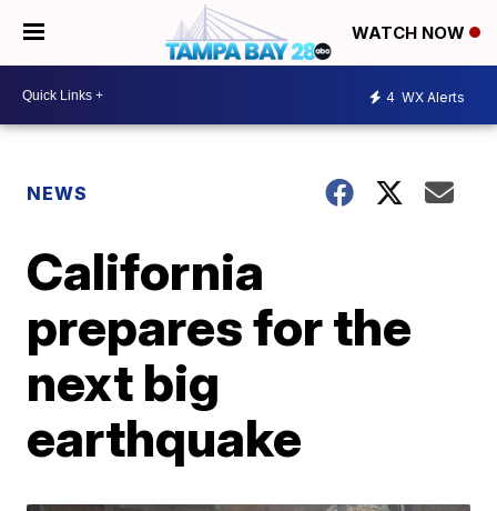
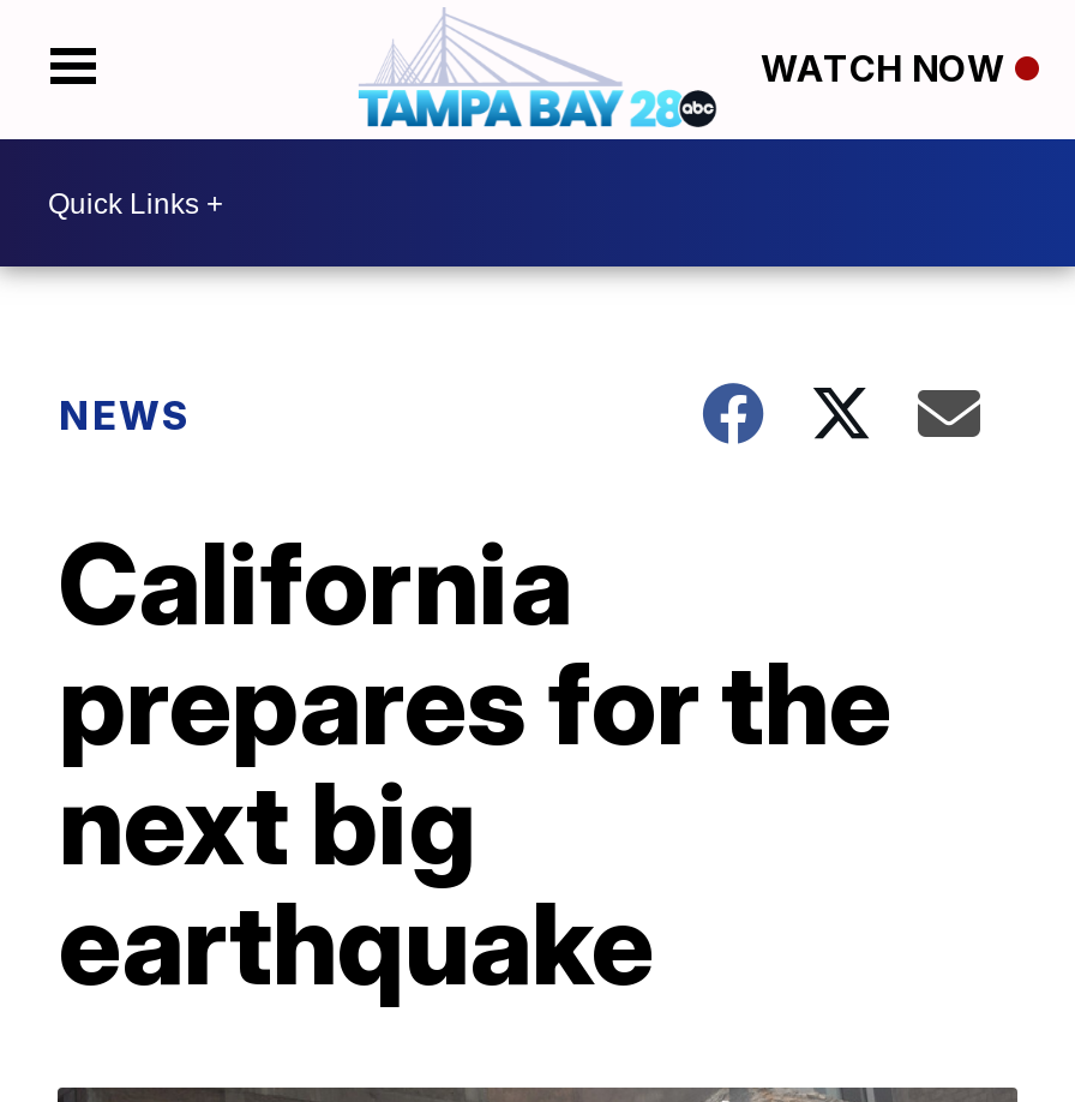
- 4 WX Alerts
